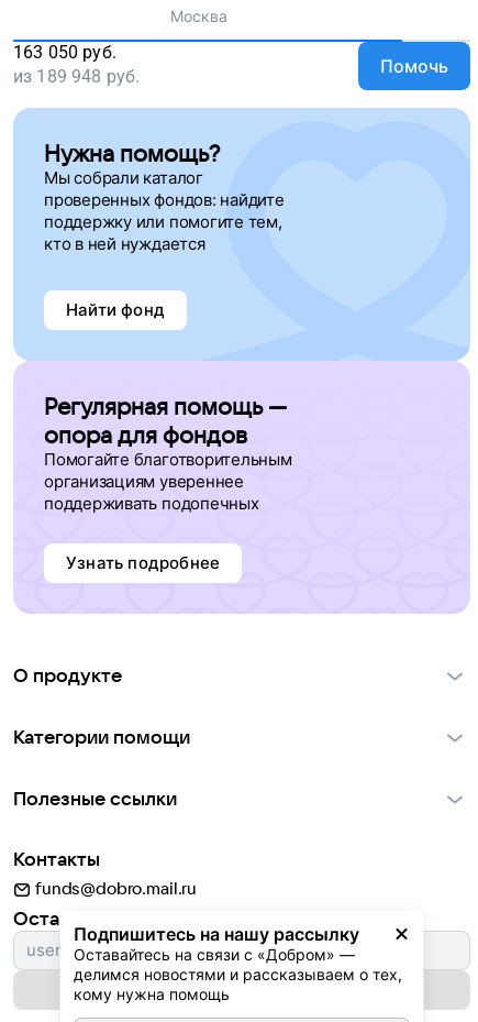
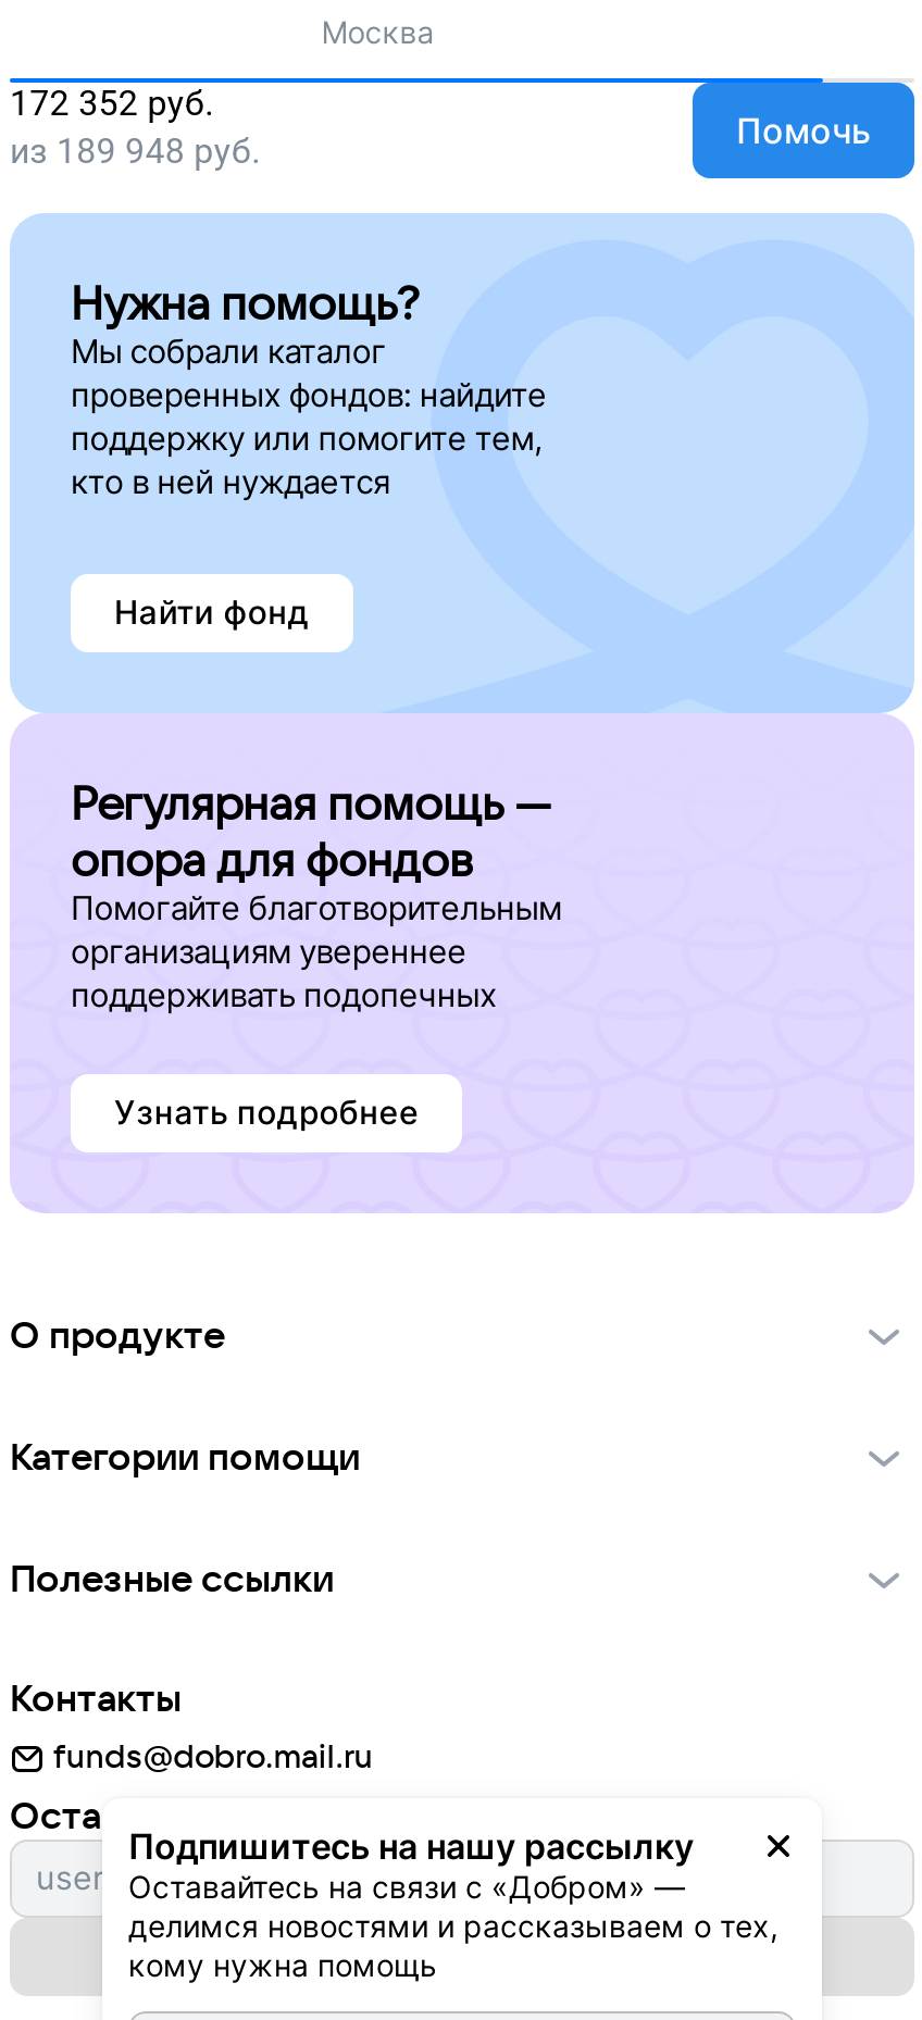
- 163 050 руб.
+ 172 352 руб.
